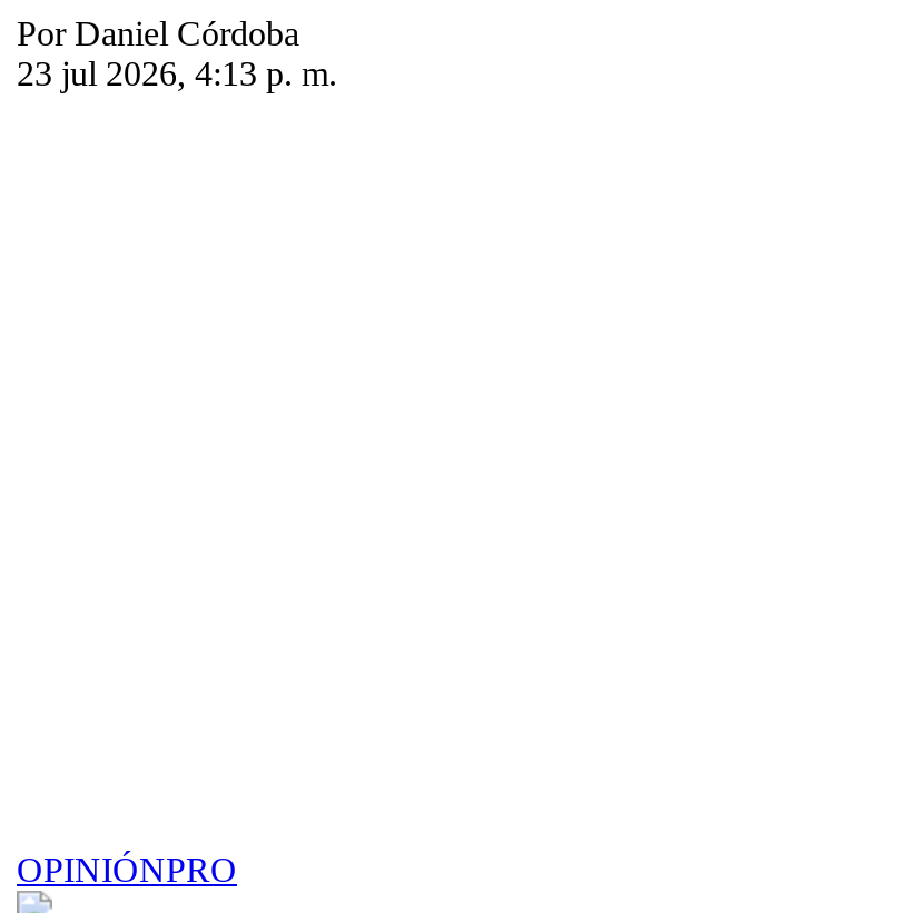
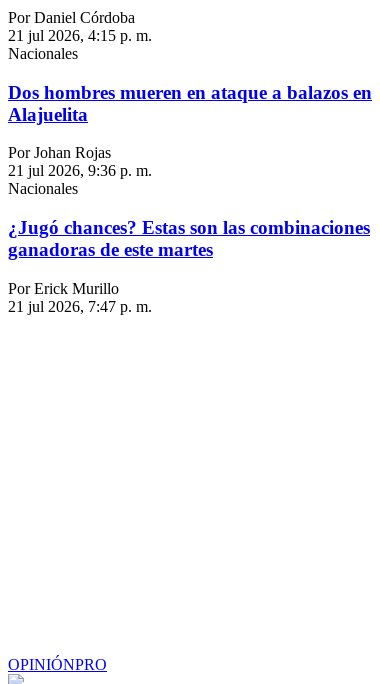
- 23 jul 2026, 4:13 p. m.
+ 21 jul 2026, 4:15 p. m.
+ Nacionales
+ Dos hombres mueren en ataque a balazos en
+ Alajuelita
+ Por Johan Rojas
+ 21 jul 2026, 9:36 p. m.
+ Nacionales
+ ¿Jugó chances? Estas son las combinaciones
+ ganadoras de este martes
+ Por Erick Murillo
+ 21 jul 2026, 7:47 p. m.
